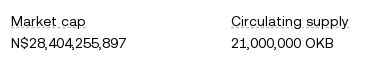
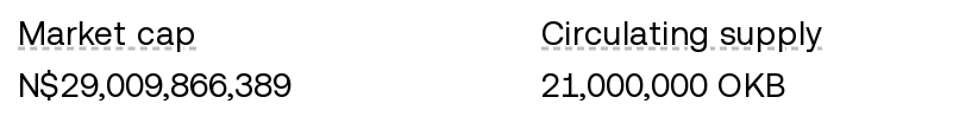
- N$28,404,255,897
+ N$29,009,866,389
